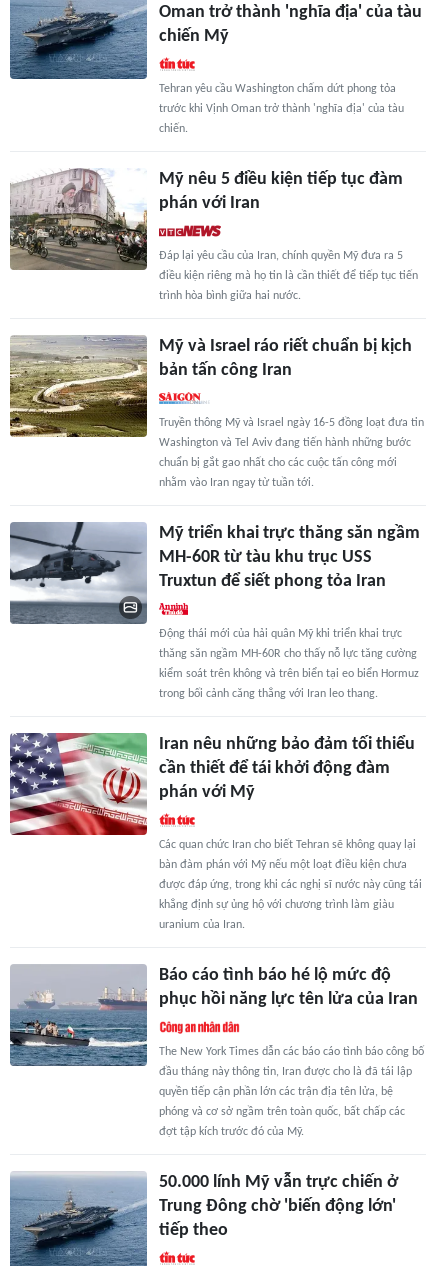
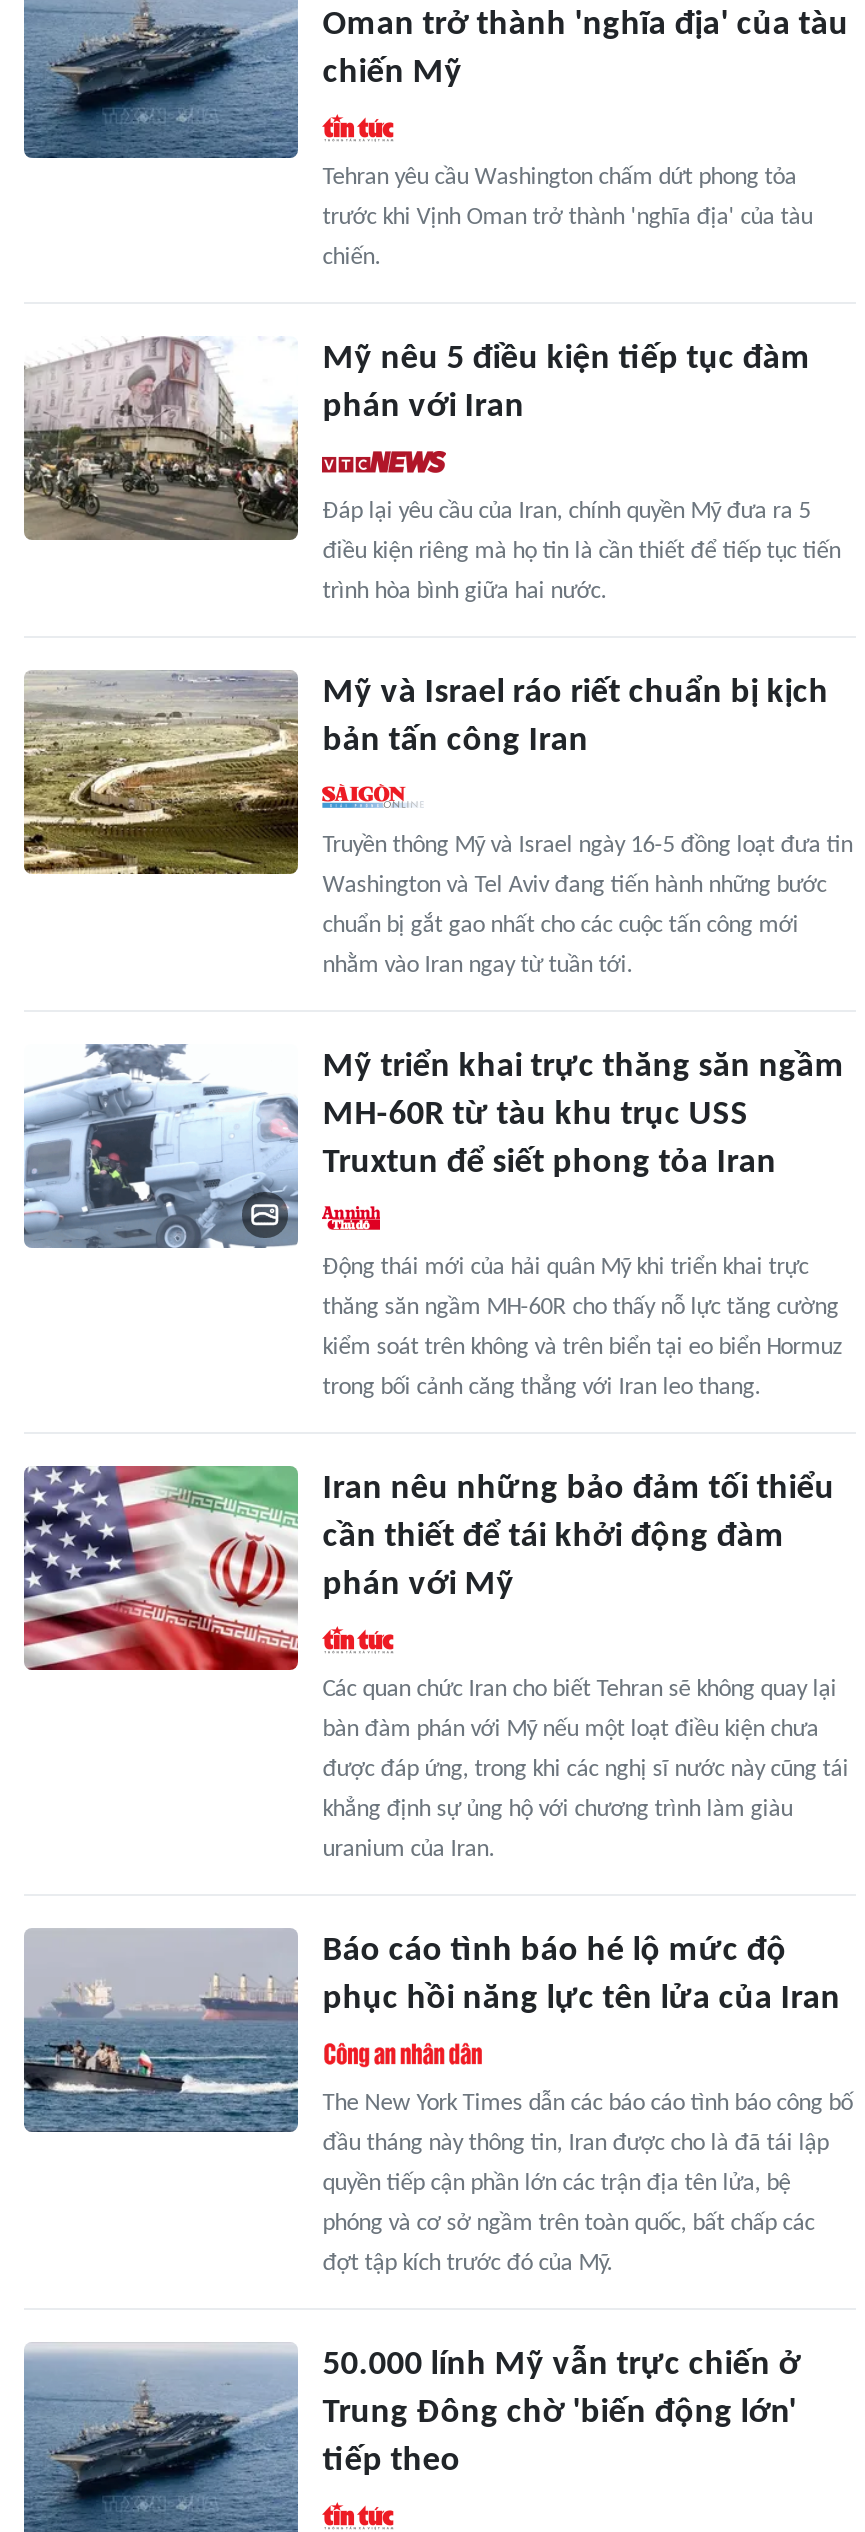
- [image]
+ [image]
